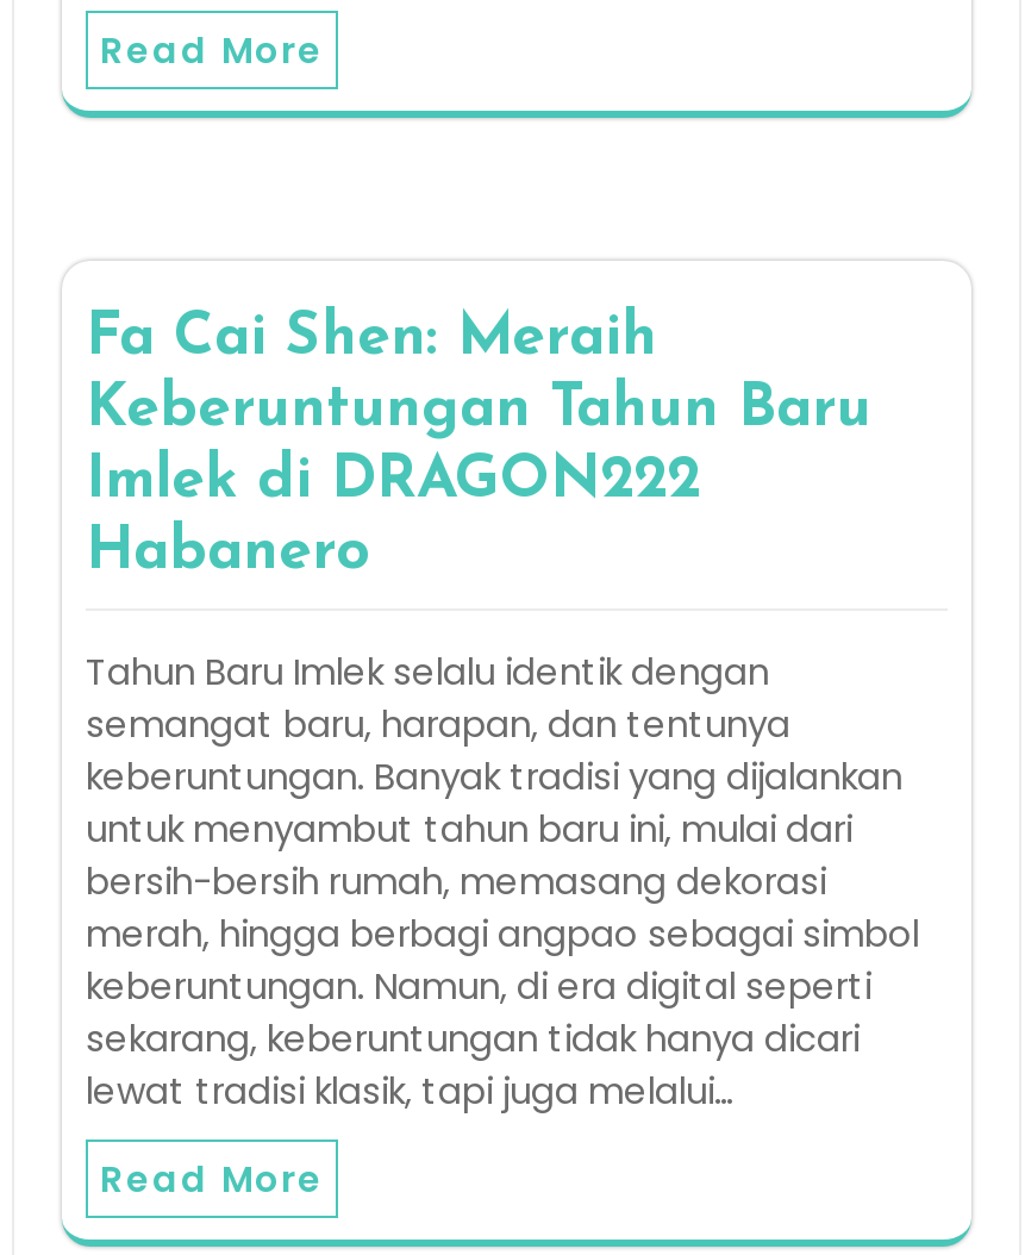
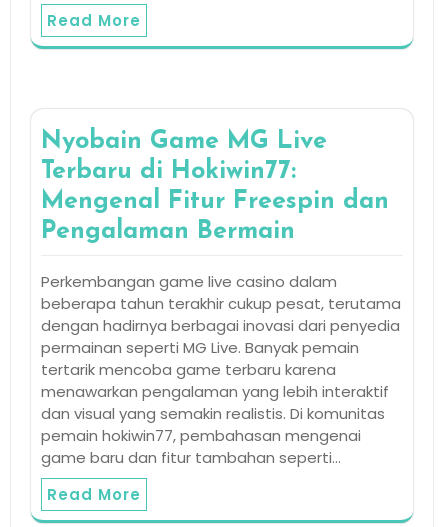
- Fa Cai Shen: Meraih
- Keberuntungan Tahun Baru
- Imlek di DRAGON222
- Habanero
+ Nyobain Game MG Live
+ Terbaru di Hokiwin77:
+ Mengenal Fitur Freespin dan
+ Pengalaman Bermain

- Tahun Baru Imlek selalu identik dengan
- semangat baru, harapan, dan tentunya
- keberuntungan. Banyak tradisi yang dijalankan
- untuk menyambut tahun baru ini, mulai dari
- bersih-bersih rumah, memasang dekorasi
- merah, hingga berbagi angpao sebagai simbol
- keberuntungan. Namun, di era digital seperti
- sekarang, keberuntungan tidak hanya dicari
- lewat tradisi klasik, tapi juga melalui…
+ Perkembangan game live casino dalam
+ beberapa tahun terakhir cukup pesat, terutama
+ dengan hadirnya berbagai inovasi dari penyedia
+ permainan seperti MG Live. Banyak pemain
+ tertarik mencoba game terbaru karena
+ menawarkan pengalaman yang lebih interaktif
+ dan visual yang semakin realistis. Di komunitas
+ pemain hokiwin77, pembahasan mengenai
+ game baru dan fitur tambahan seperti…
